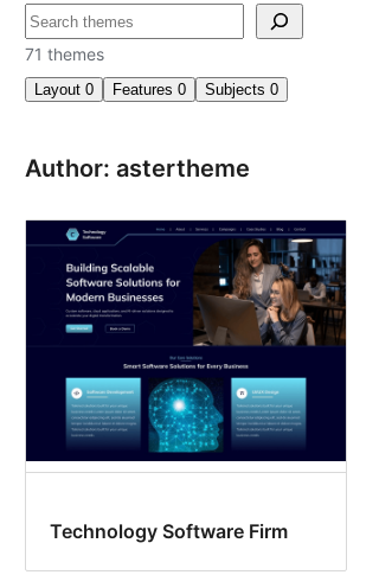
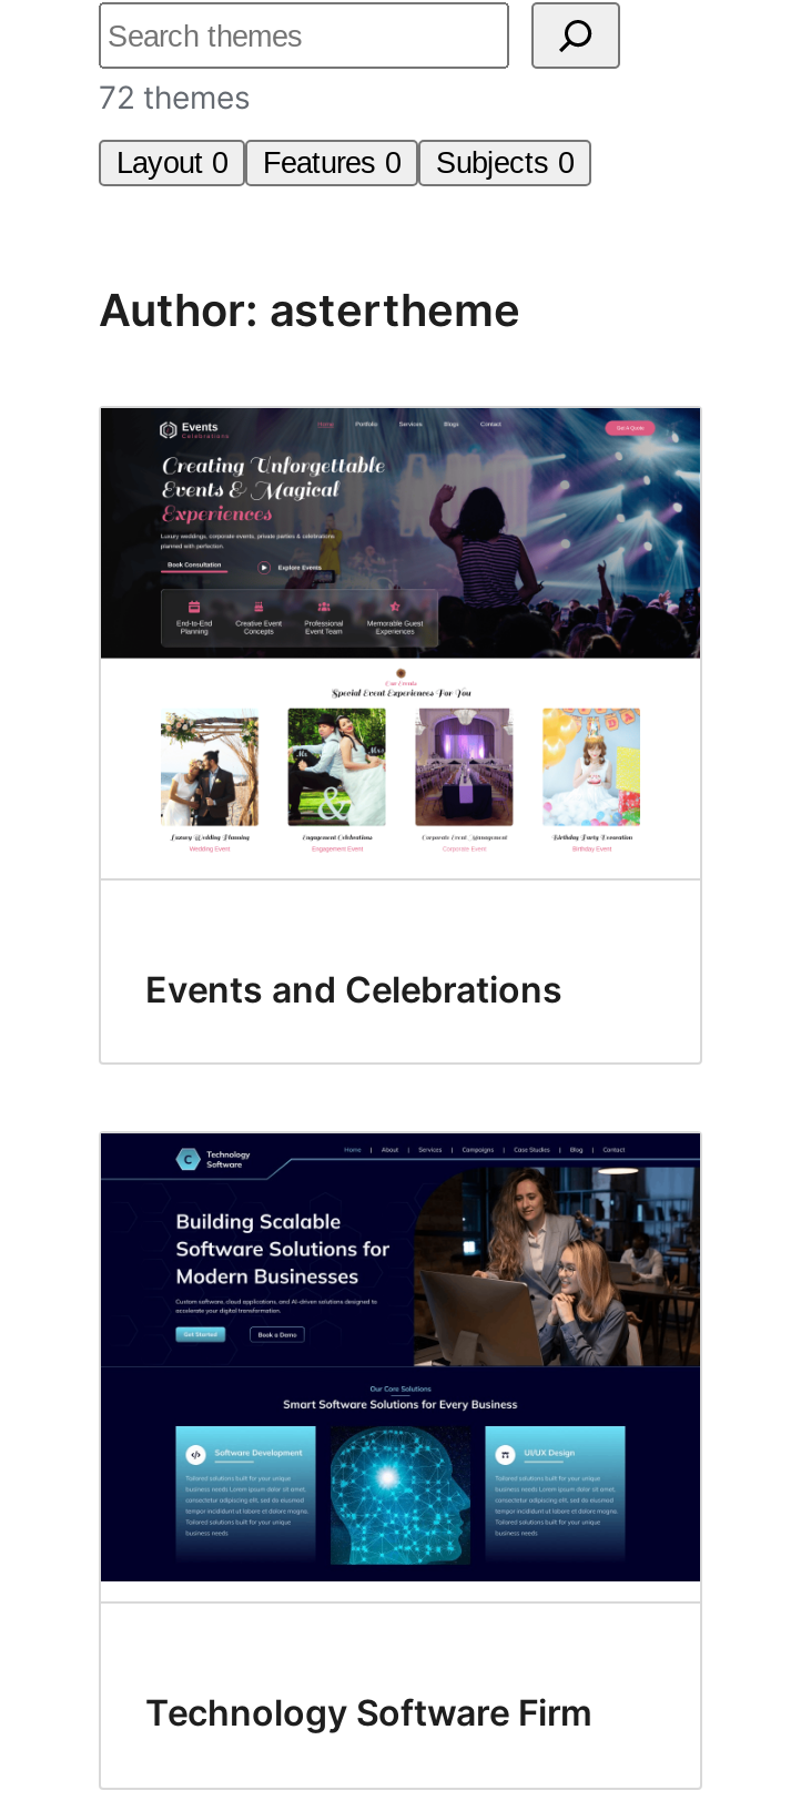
- 71 themes
+ 72 themes

+ [image]

+ Events and Celebrations
